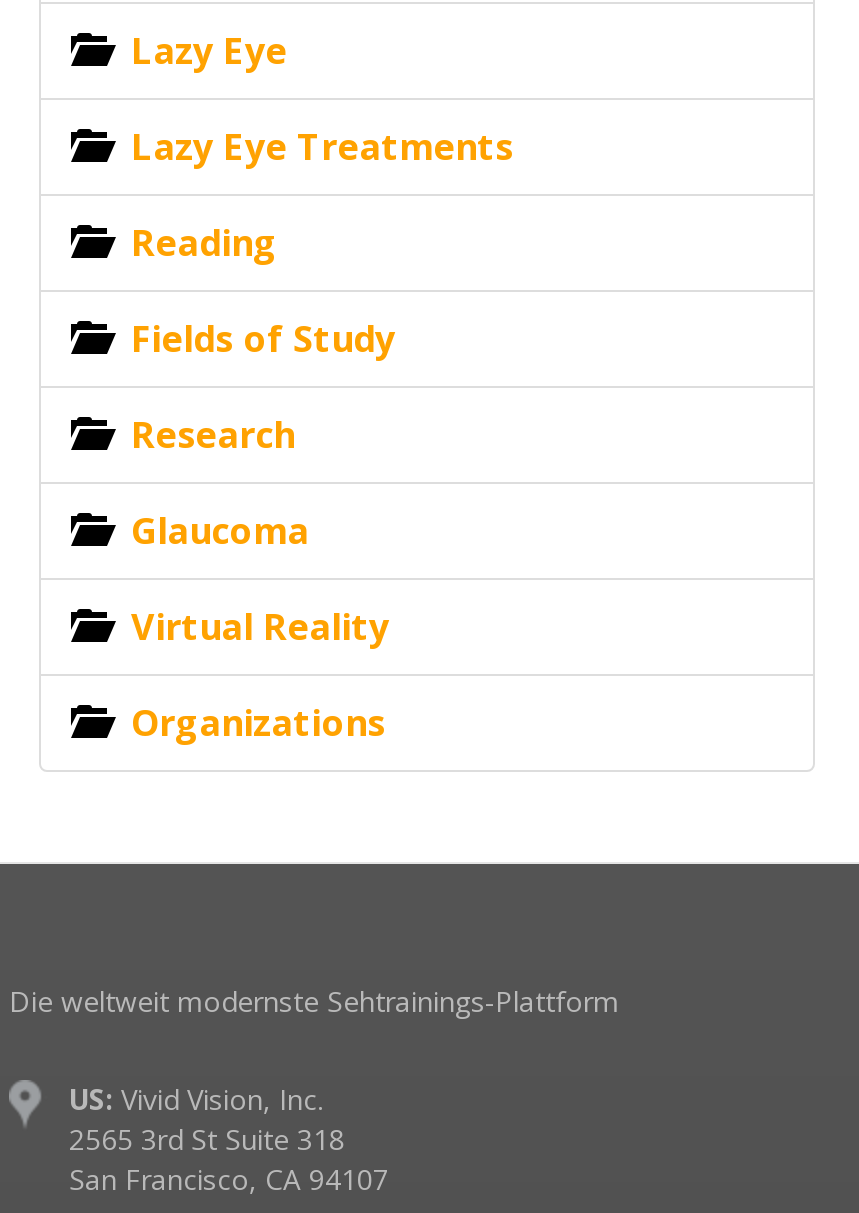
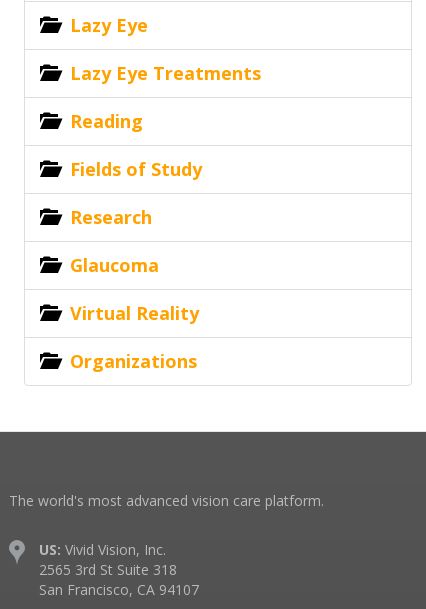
- Die weltweit modernste Sehtrainings-Plattform
+ The world's most advanced vision care platform.
